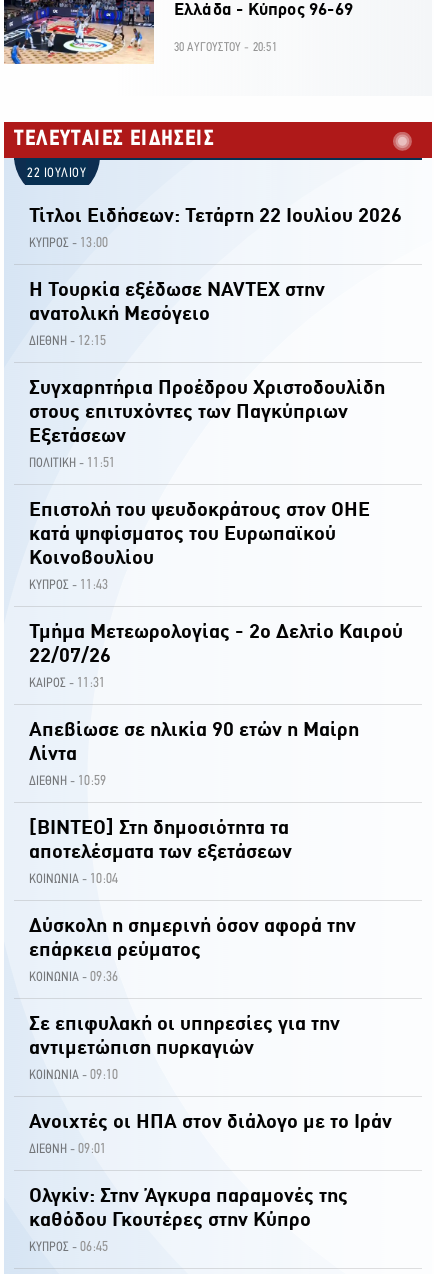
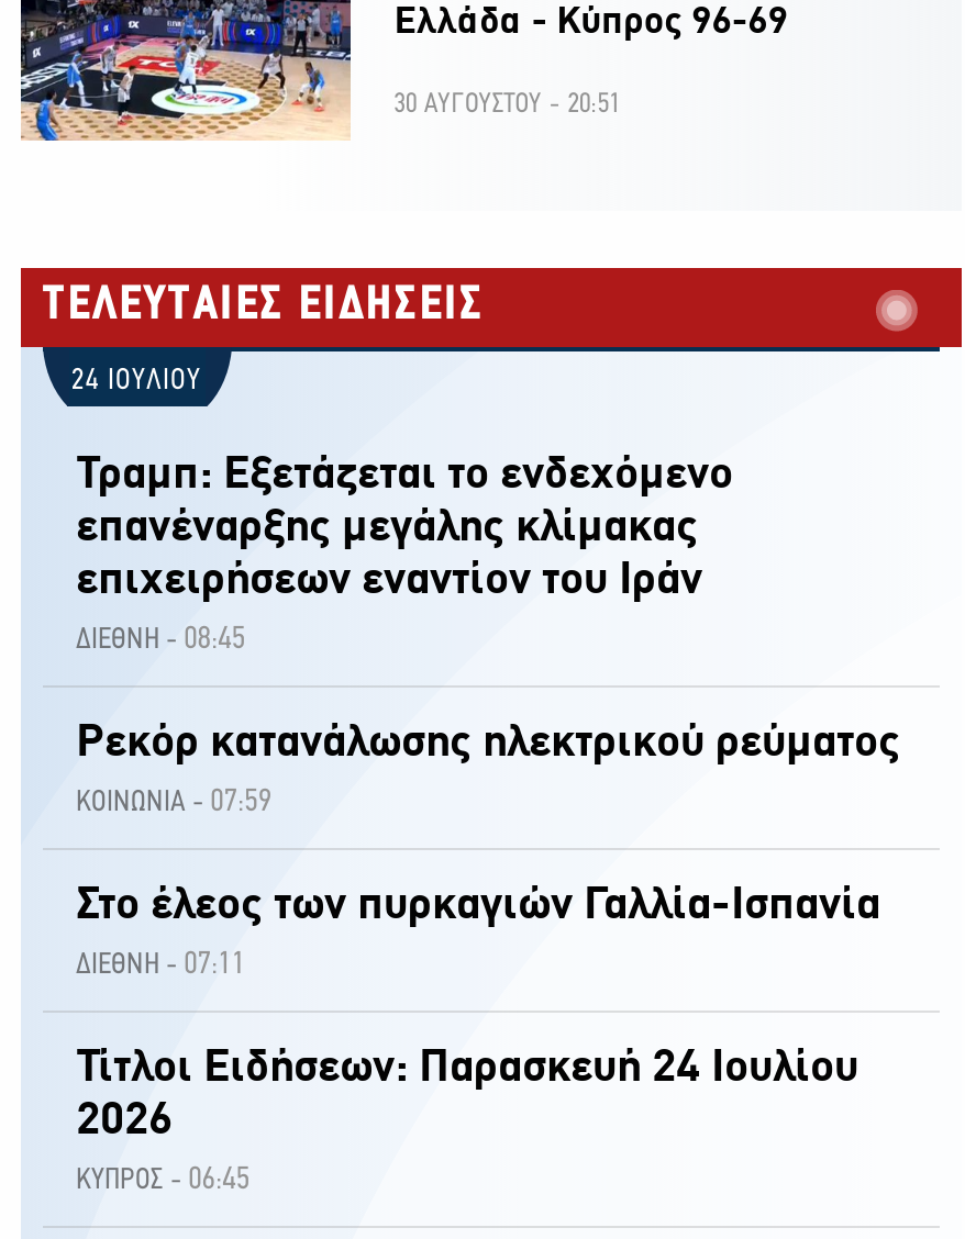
- 22 ΙΟΥΛΙΟΥ
- Τίτλοι Ειδήσεων: Τετάρτη 22 Ιουλίου 2026
- ΚΥΠΡΟΣ - 13:00
- Η Τουρκία εξέδωσε NAVTEX στην
- ανατολική Μεσόγειο
- ΔΙΕΘΝΗ - 12:15
- Συγχαρητήρια Προέδρου Χριστοδουλίδη
- στους επιτυχόντες των Παγκύπριων
- Εξετάσεων
- ΠΟΛΙΤΙΚΗ - 11:51
- Επιστολή του ψευδοκράτους στον ΟΗΕ
- κατά ψηφίσματος του Ευρωπαϊκού
- Κοινοβουλίου
- ΚΥΠΡΟΣ - 11:43
- Τμήμα Μετεωρολογίας - 2ο Δελτίο Καιρού
- 22/07/26
- ΚΑΙΡΟΣ - 11:31
- Απεβίωσε σε ηλικία 90 ετών η Μαίρη
- Λίντα
- ΔΙΕΘΝΗ - 10:59
- [ΒΙΝΤΕΟ] Στη δημοσιότητα τα
- αποτελέσματα των εξετάσεων
- ΚΟΙΝΩΝΙΑ - 10:04
- Δύσκολη η σημερινή όσον αφορά την
- επάρκεια ρεύματος
- ΚΟΙΝΩΝΙΑ - 09:36
- Σε επιφυλακή οι υπηρεσίες για την
- αντιμετώπιση πυρκαγιών
- ΚΟΙΝΩΝΙΑ - 09:10
- Ανοιχτές οι ΗΠΑ στον διάλογο με το Ιράν
- ΔΙΕΘΝΗ - 09:01
- Ολγκίν: Στην Άγκυρα παραμονές της
- καθόδου Γκουτέρες στην Κύπρο
+ 24 ΙΟΥΛΙΟΥ
+ Τραμπ: Εξετάζεται το ενδεχόμενο
+ επανέναρξης μεγάλης κλίμακας
+ επιχειρήσεων εναντίον του Ιράν
+ ΔΙΕΘΝΗ - 08:45
+ Ρεκόρ κατανάλωσης ηλεκτρικού ρεύματος
+ ΚΟΙΝΩΝΙΑ - 07:59
+ Στο έλεος των πυρκαγιών Γαλλία-Ισπανία
+ ΔΙΕΘΝΗ - 07:11
+ Τίτλοι Ειδήσεων: Παρασκευή 24 Ιουλίου
+ 2026
